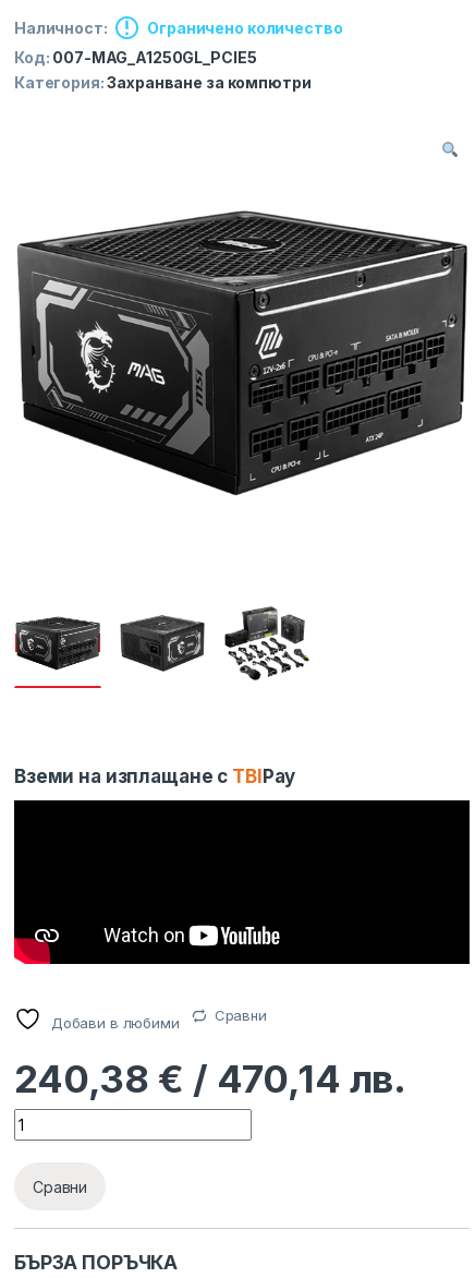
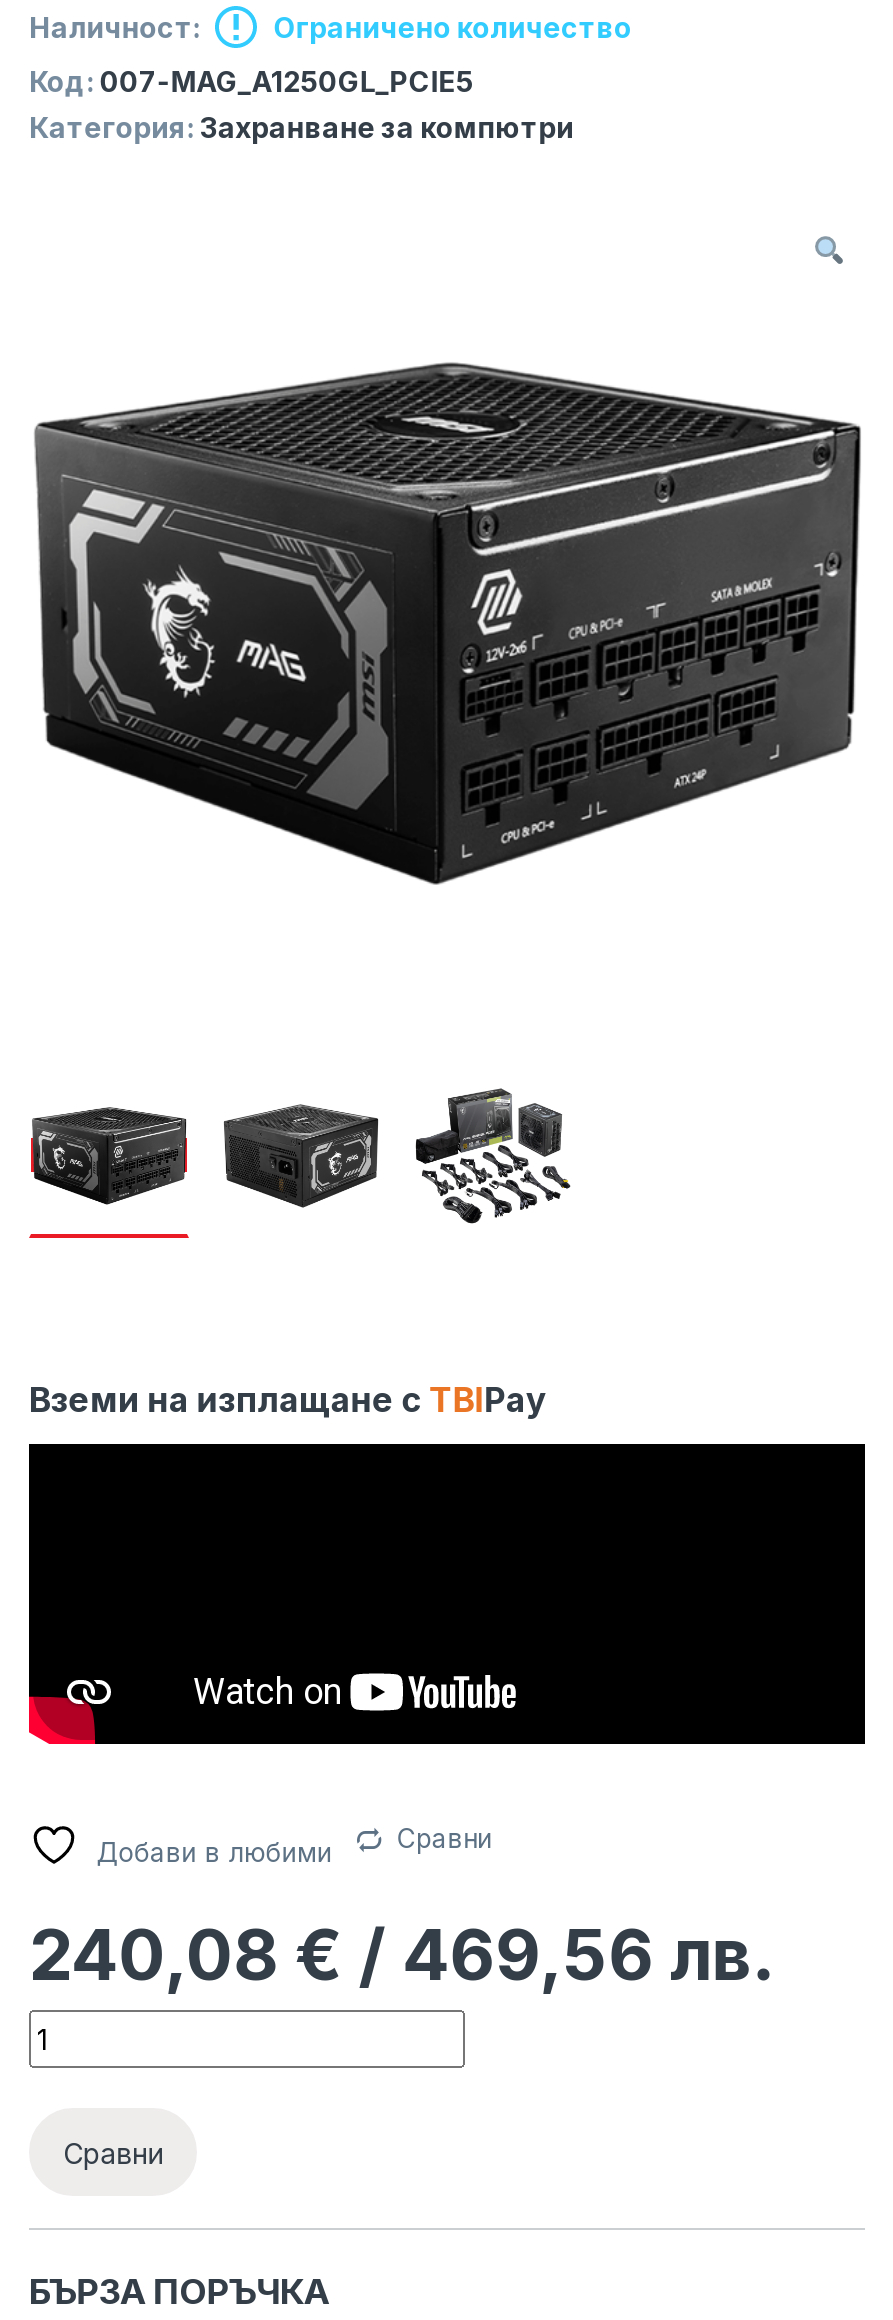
- 240,38 € / 470,14 лв.
+ 240,08 € / 469,56 лв.
